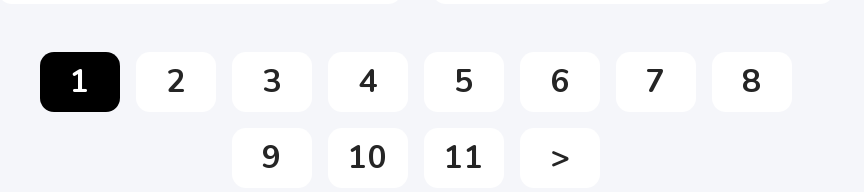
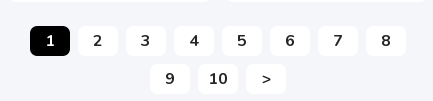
- 11
